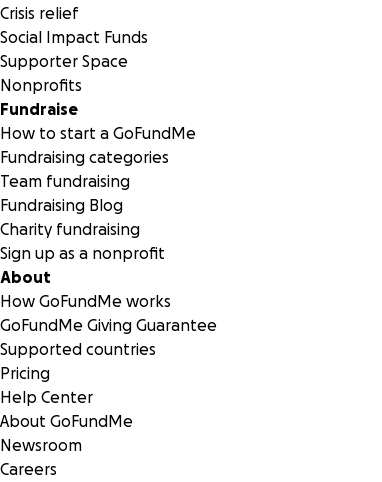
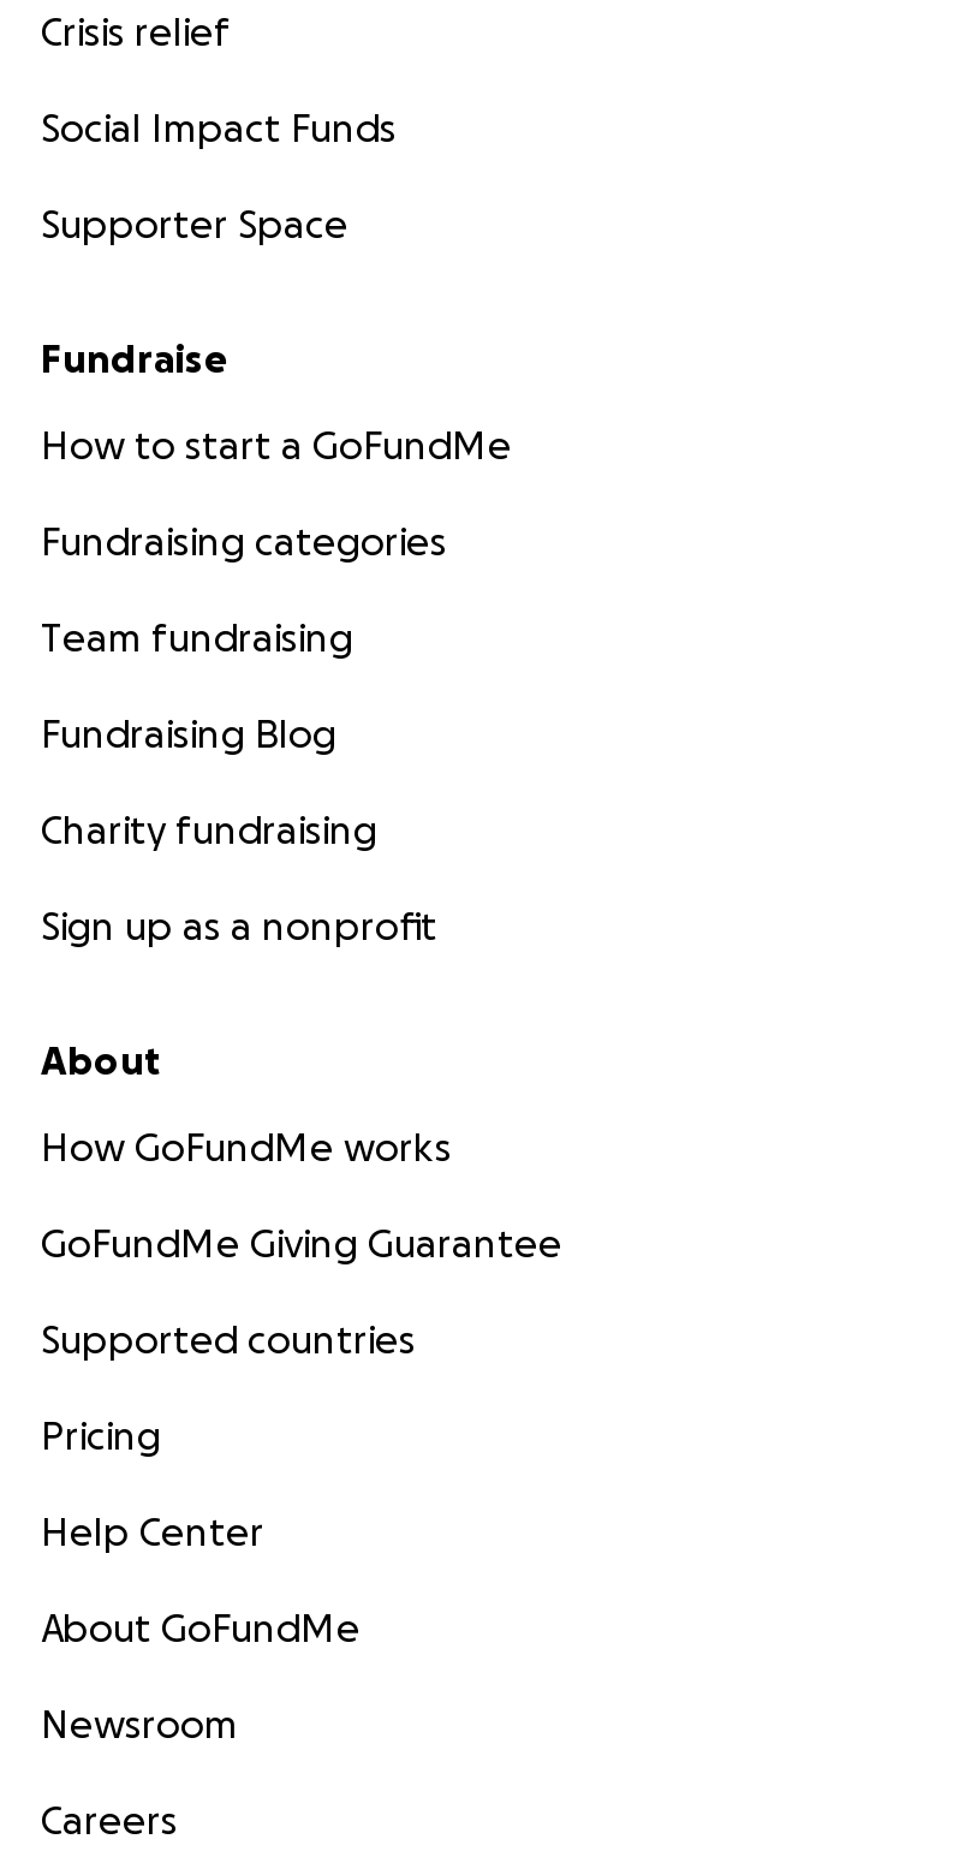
- Nonprofits
